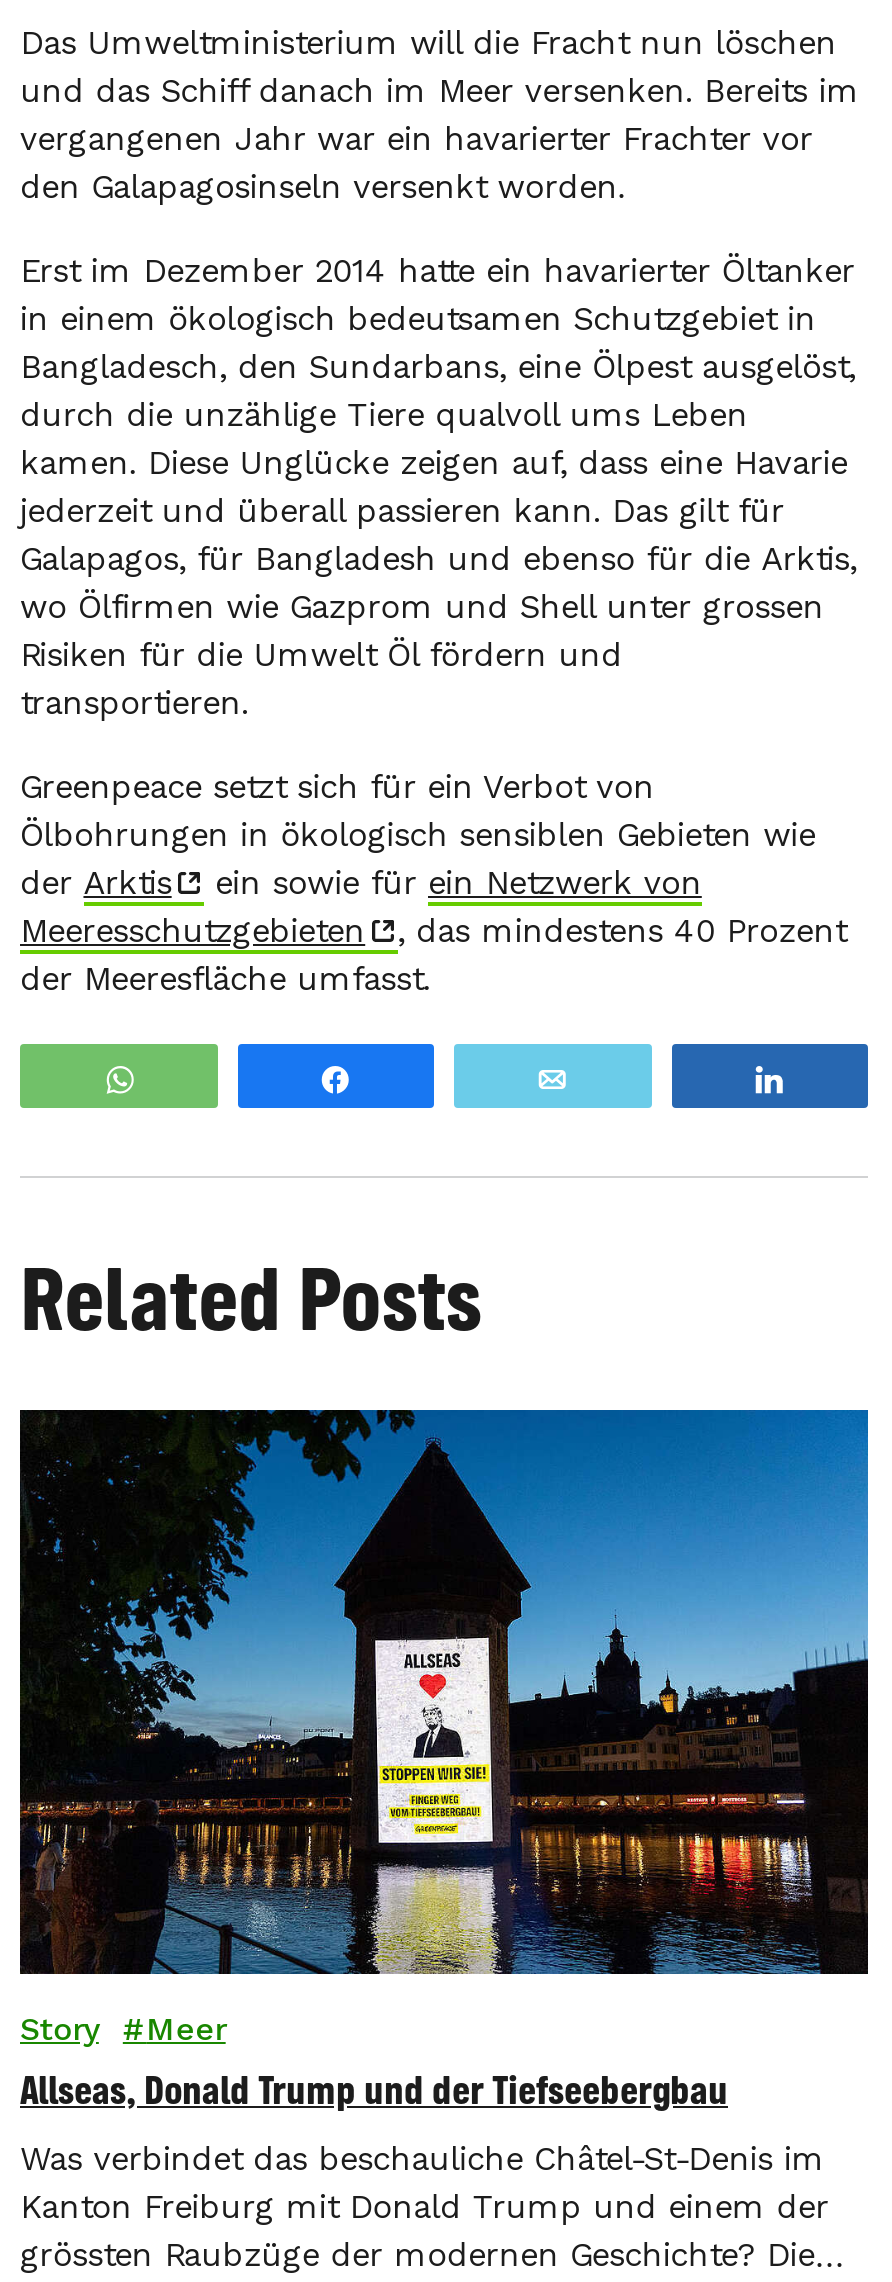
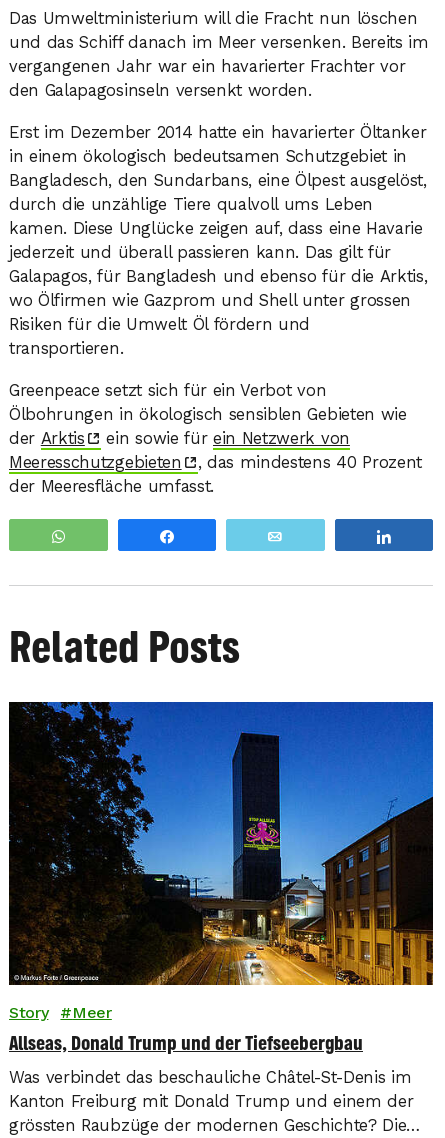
- [image]
+ [image]
